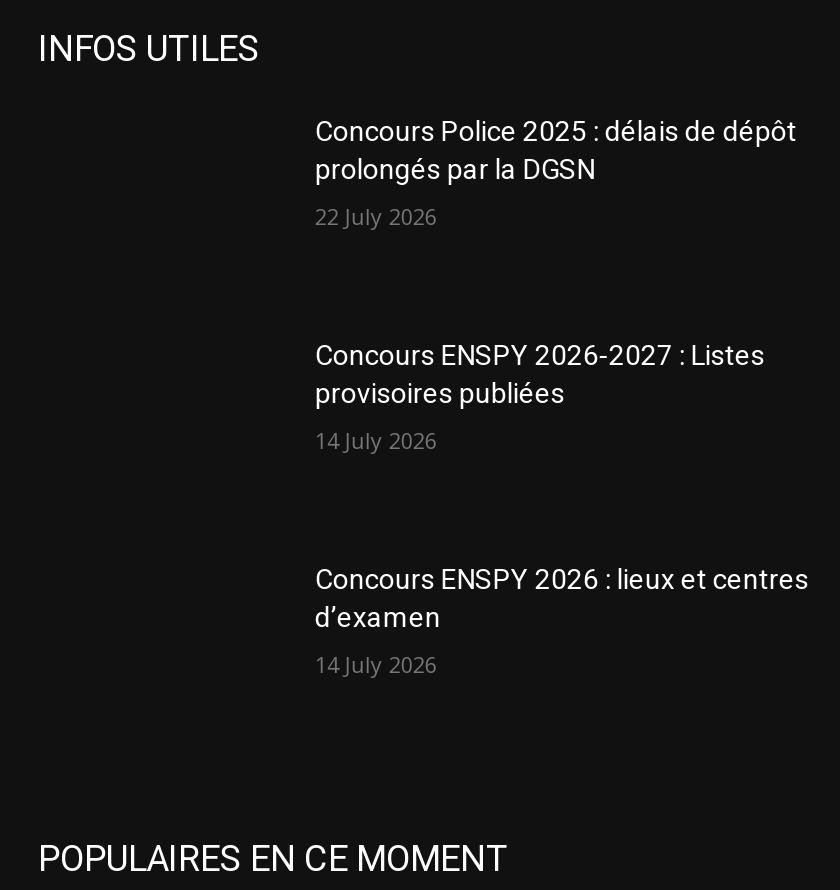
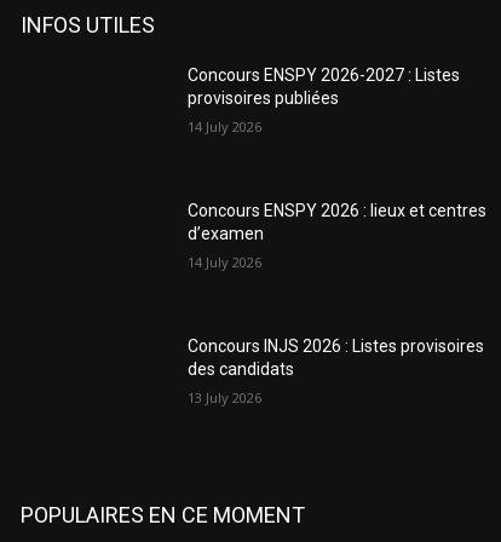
- Concours Police 2025 : délais de dépôt
- prolongés par la DGSN
- 22 July 2026

moved up: Concours ENSPY 2026-2027 : Listes | provisoires publiées | 14 July 2026 | Concours ENSPY 2026 : lieux et centres | d’examen | 14 July 2026

+ Concours INJS 2026 : Listes provisoires
+ des candidats
+ 13 July 2026
